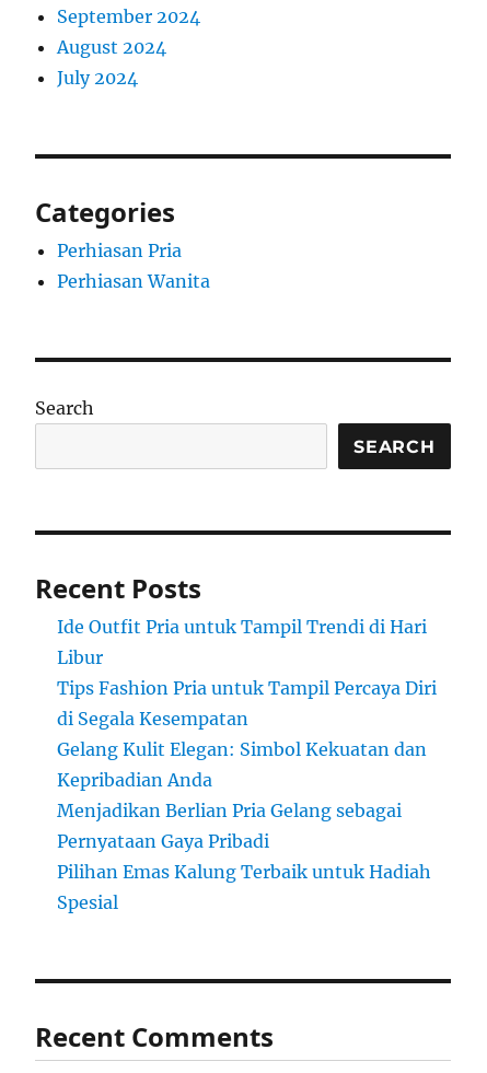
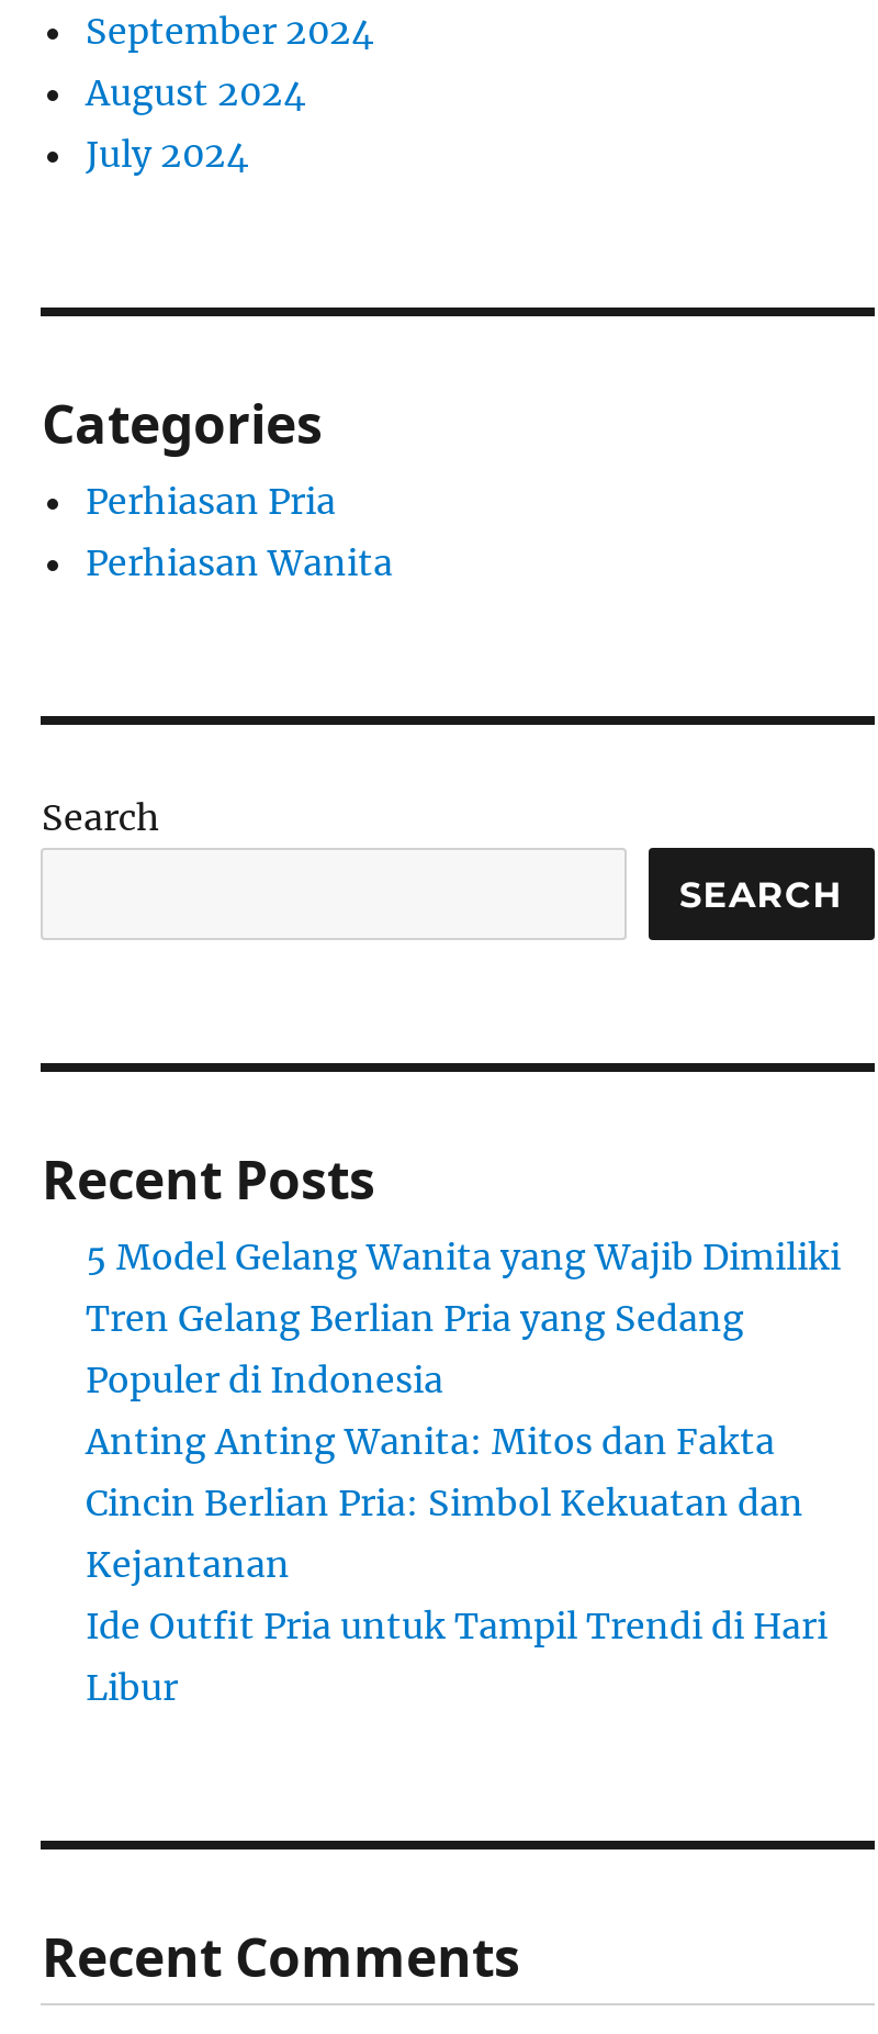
+ 5 Model Gelang Wanita yang Wajib Dimiliki
+ Tren Gelang Berlian Pria yang Sedang
+ Populer di Indonesia
+ Anting Anting Wanita: Mitos dan Fakta
+ Cincin Berlian Pria: Simbol Kekuatan dan
+ Kejantanan

moved down: Ide Outfit Pria untuk Tampil Trendi di Hari | Libur

- Tips Fashion Pria untuk Tampil Percaya Diri
- di Segala Kesempatan
- Gelang Kulit Elegan: Simbol Kekuatan dan
- Kepribadian Anda
- Menjadikan Berlian Pria Gelang sebagai
- Pernyataan Gaya Pribadi
- Pilihan Emas Kalung Terbaik untuk Hadiah
- Spesial
